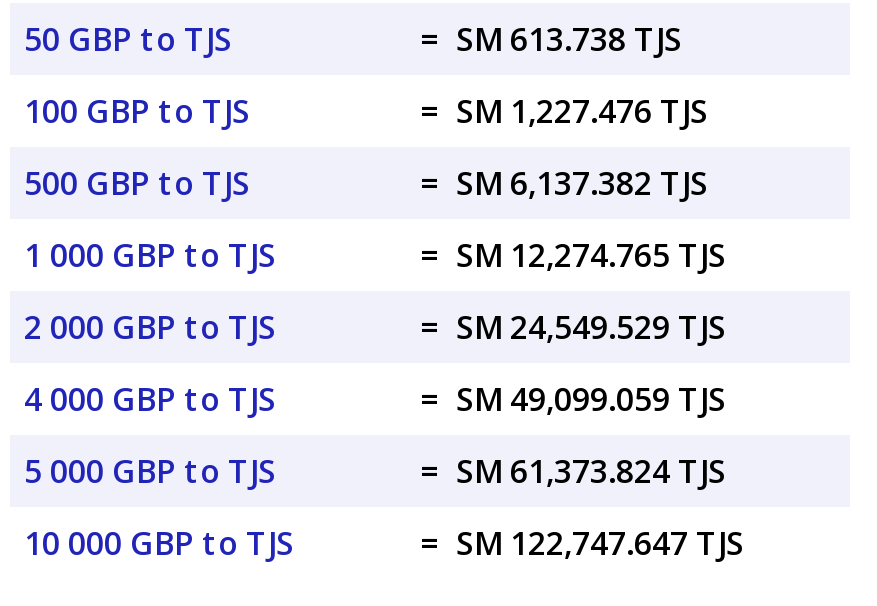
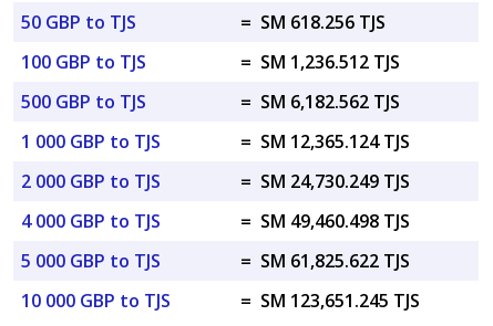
- = SM 613.738 TJS
+ = SM 618.256 TJS

- = SM 1,227.476 TJS
+ = SM 1,236.512 TJS

- = SM 6,137.382 TJS
+ = SM 6,182.562 TJS

- = SM 12,274.765 TJS
+ = SM 12,365.124 TJS

- = SM 24,549.529 TJS
+ = SM 24,730.249 TJS

- = SM 49,099.059 TJS
+ = SM 49,460.498 TJS

- = SM 61,373.824 TJS
+ = SM 61,825.622 TJS

- = SM 122,747.647 TJS
+ = SM 123,651.245 TJS
